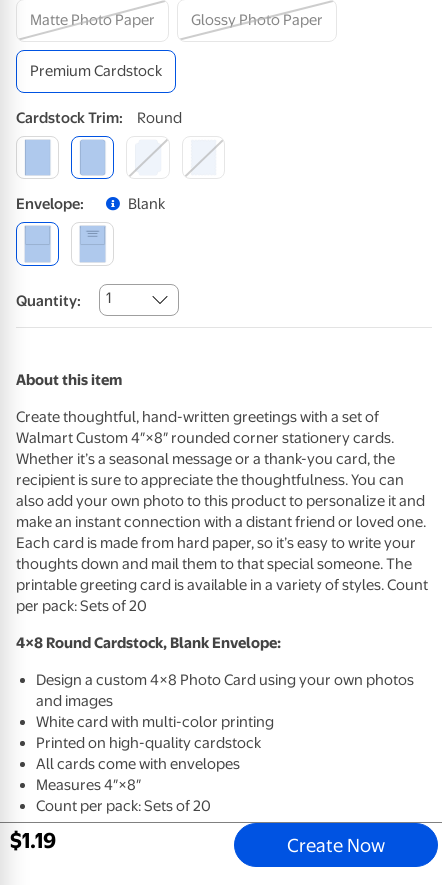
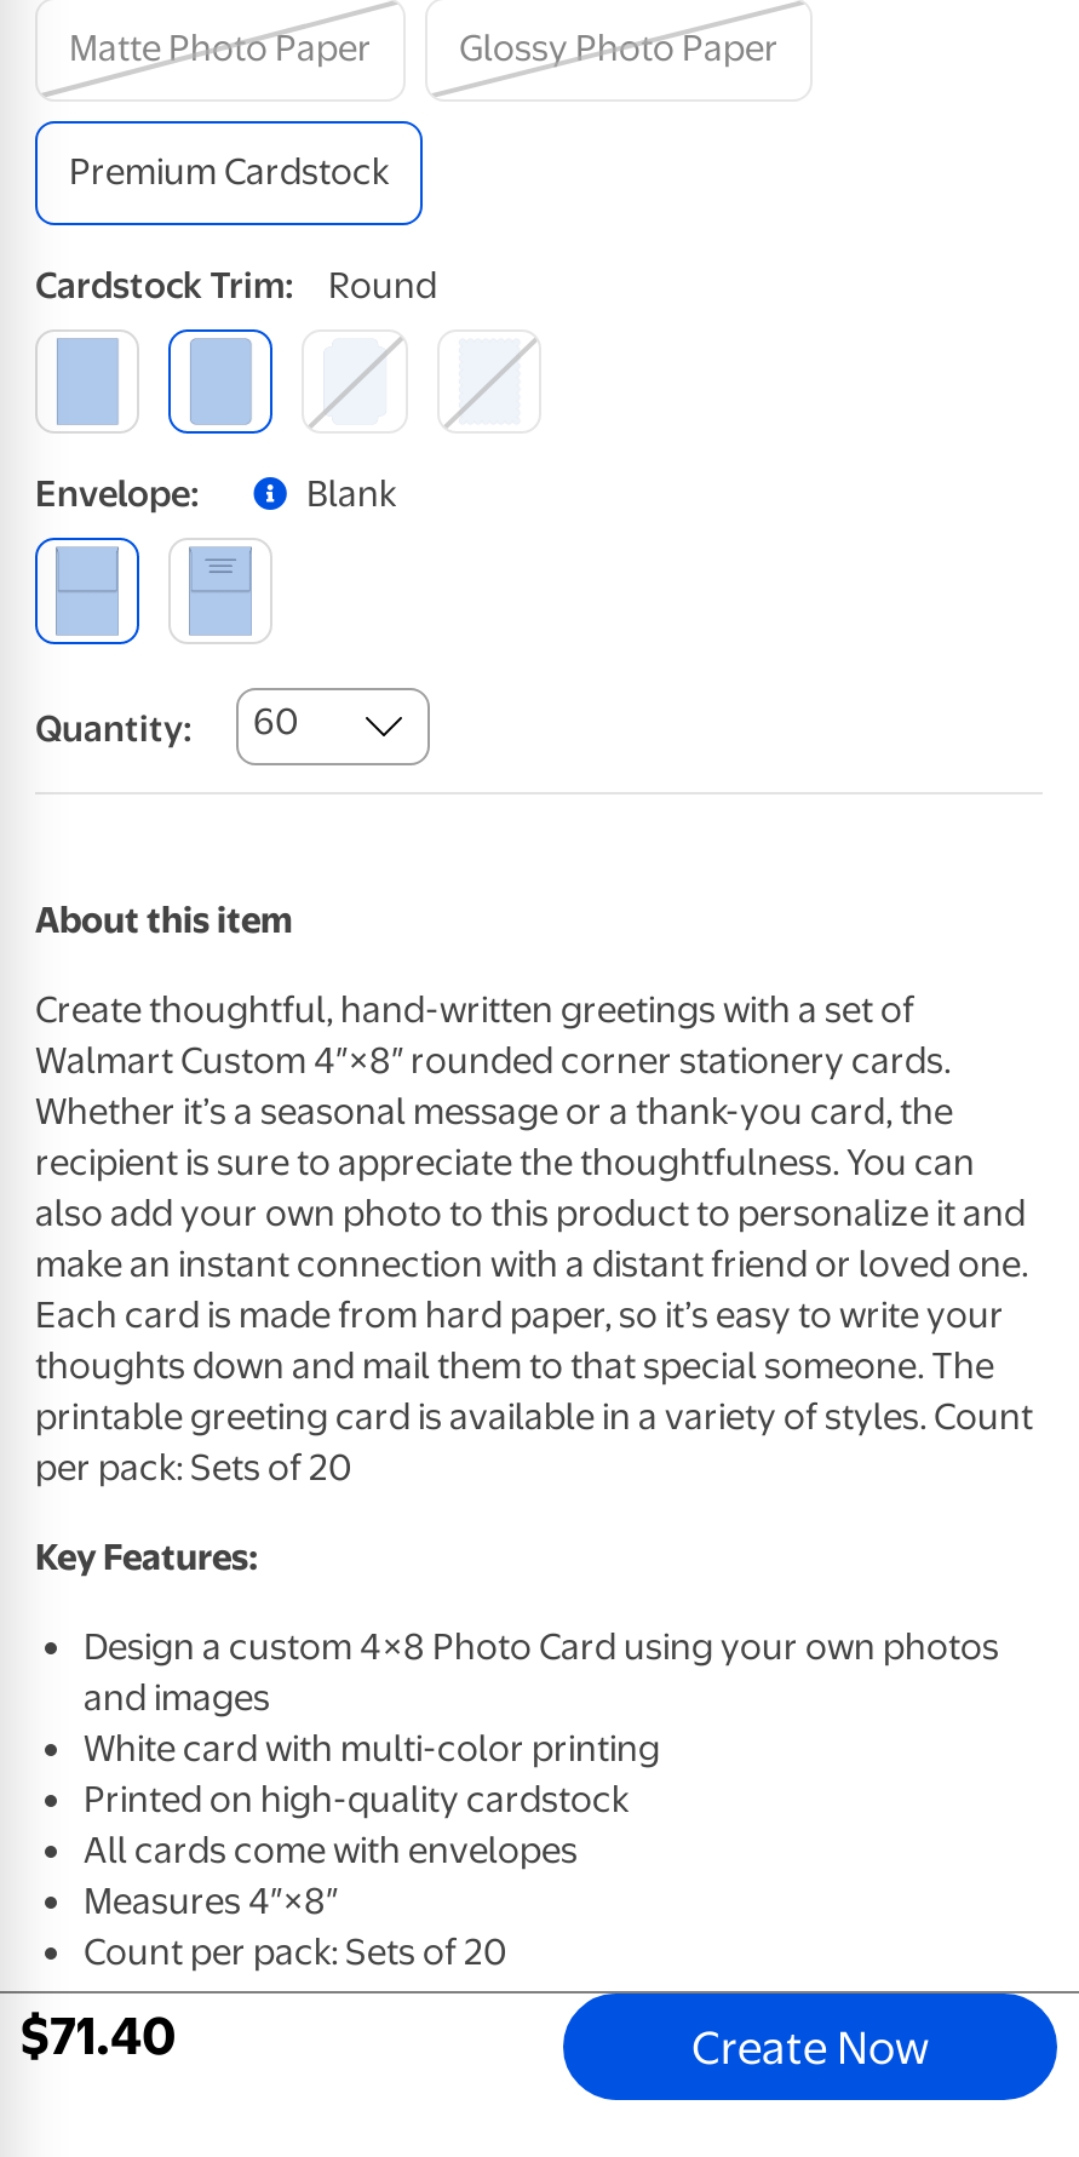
- Quantity: 1
+ Quantity: 60

- 4×8 Round Cardstock, Blank Envelope:
+ Key Features:

- $1.19
+ $71.40
